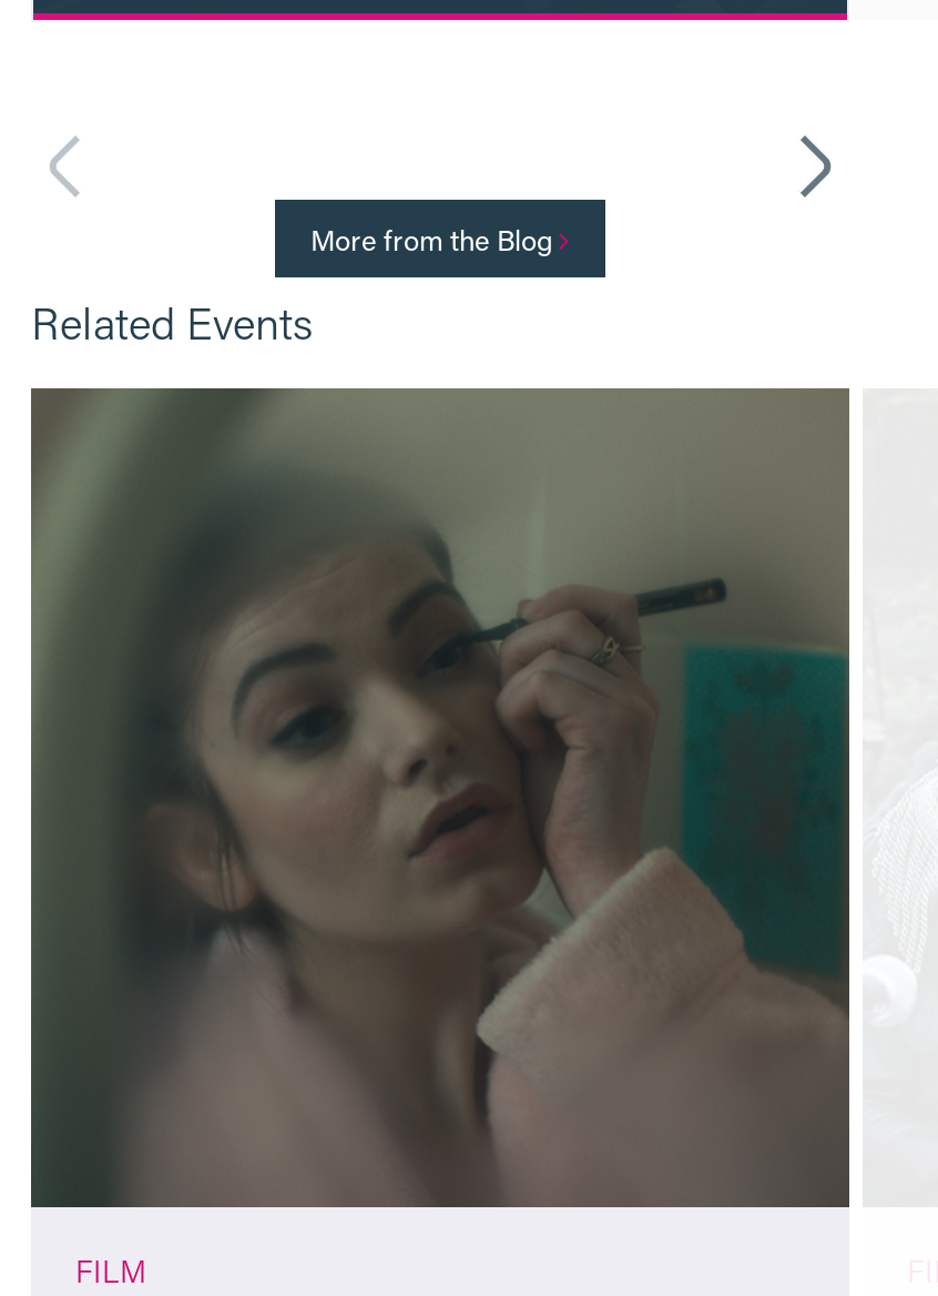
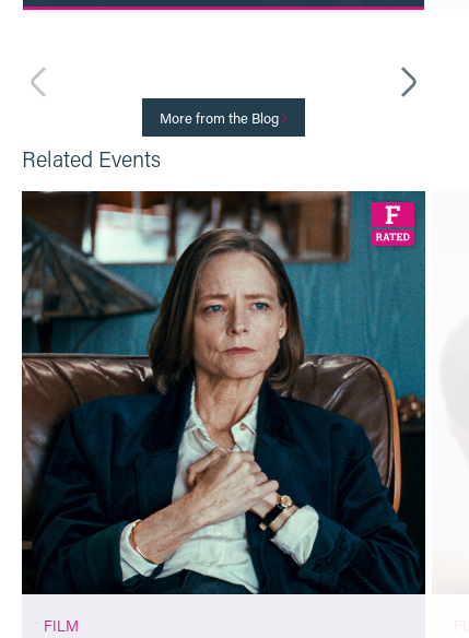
- [image]
+ [image]
